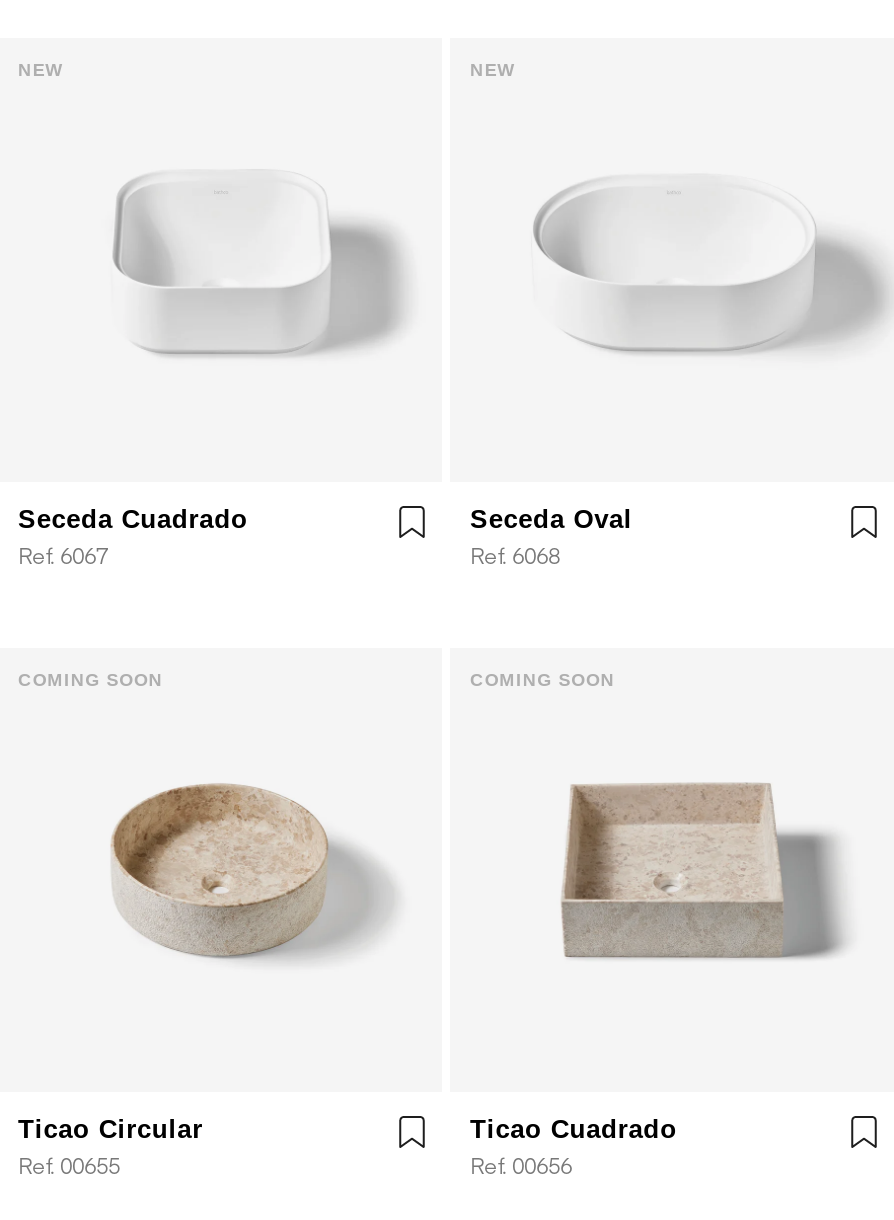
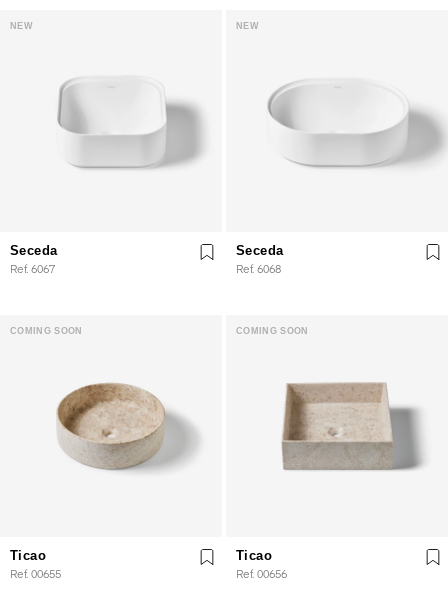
- Seceda Cuadrado
+ Seceda

- Seceda Oval
+ Seceda

- Ticao Circular
+ Ticao

- Ticao Cuadrado
+ Ticao
